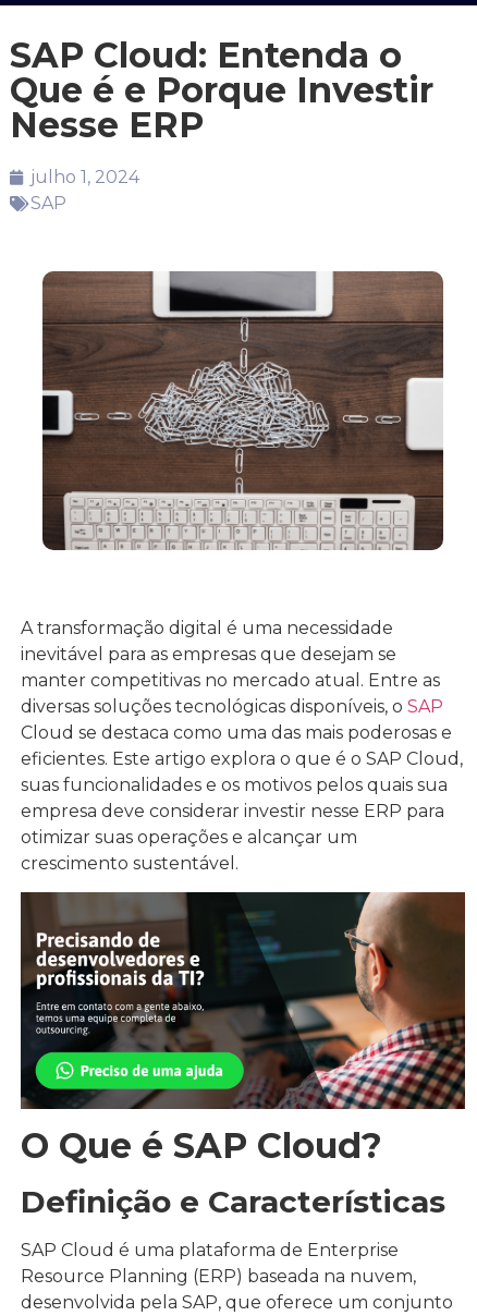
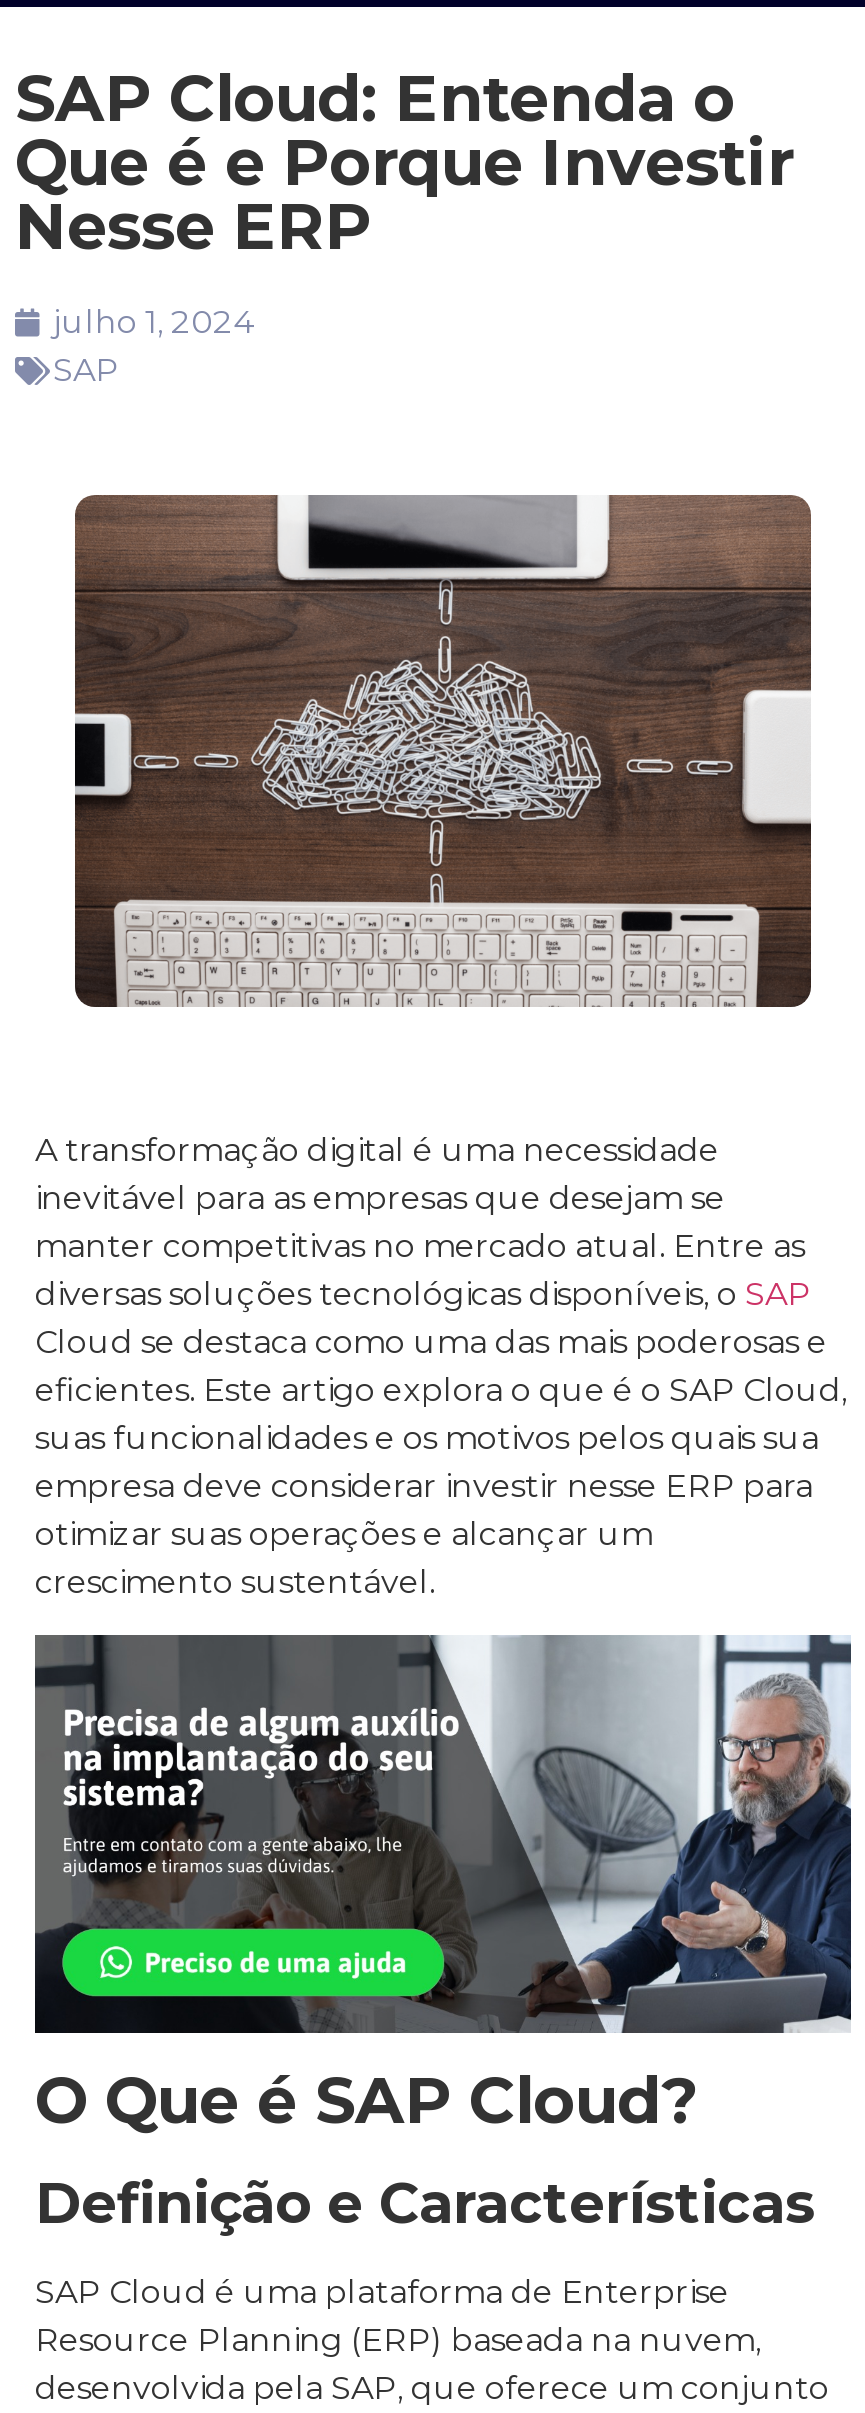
- [image]
+ [image]
